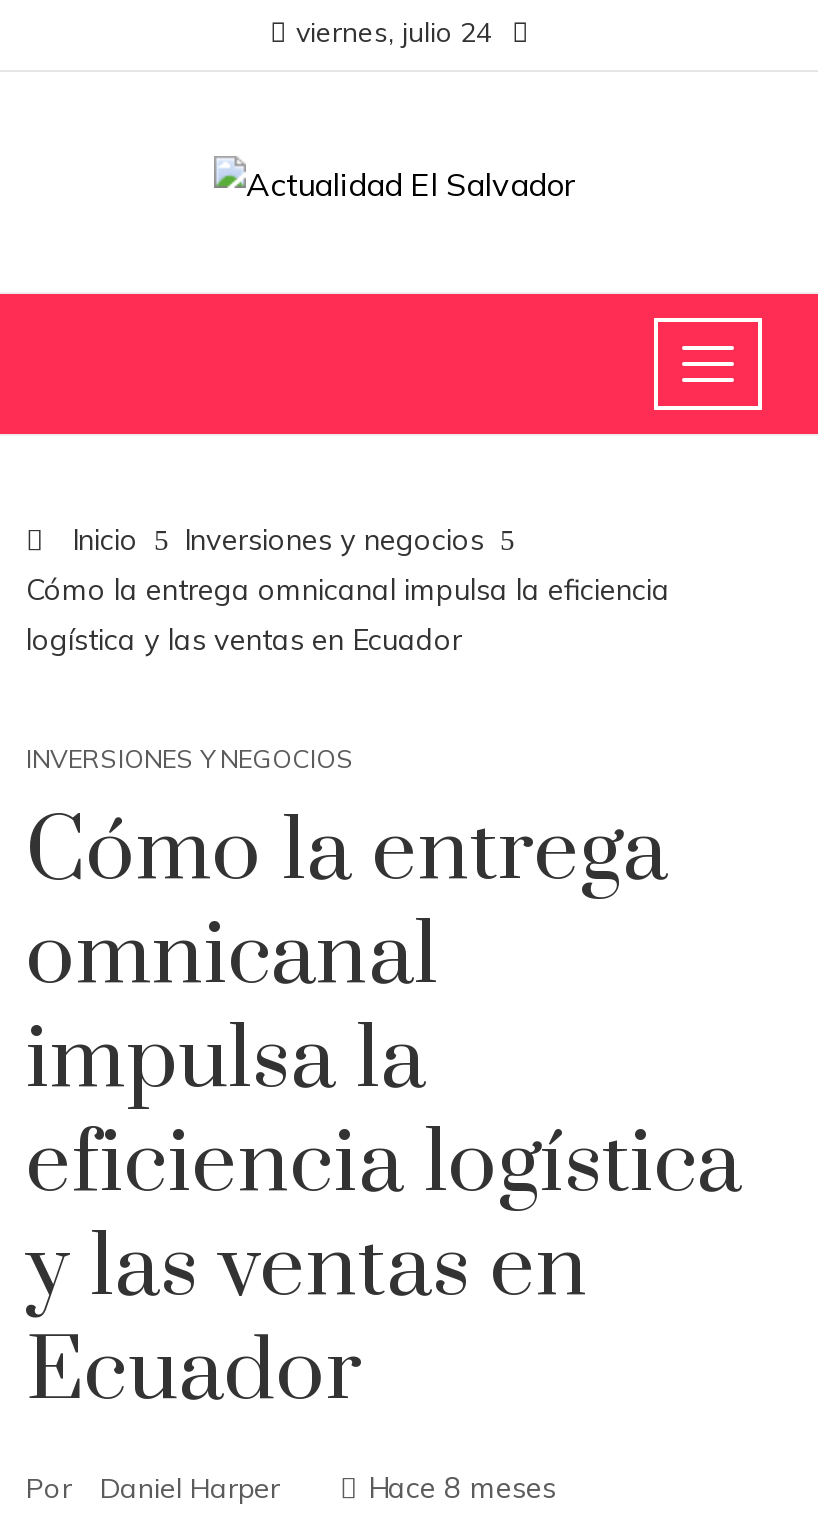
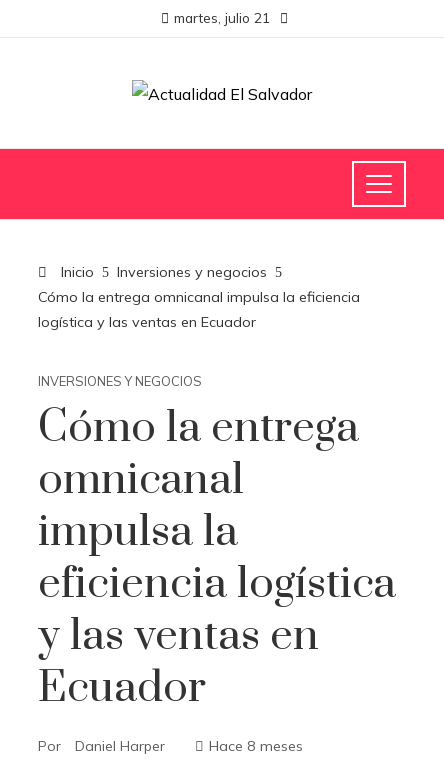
- viernes, julio 24
+ martes, julio 21
